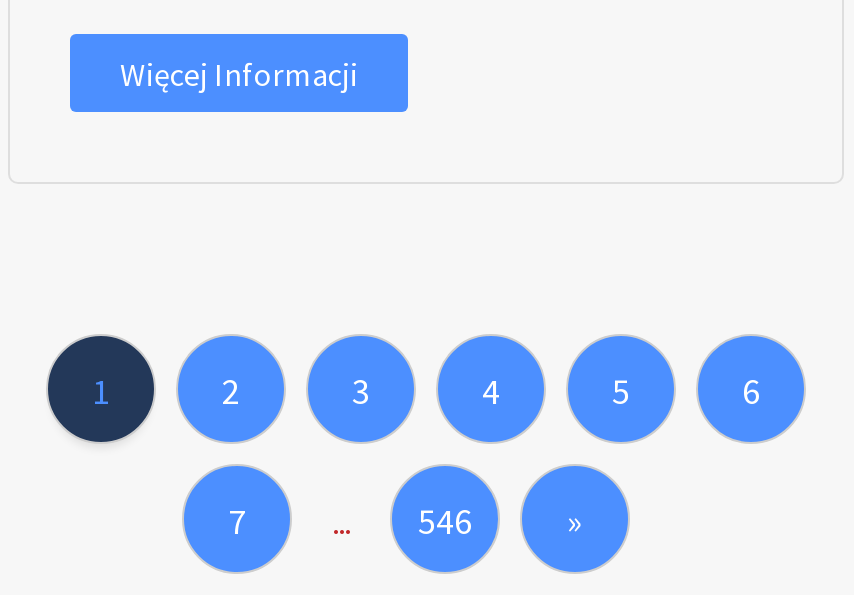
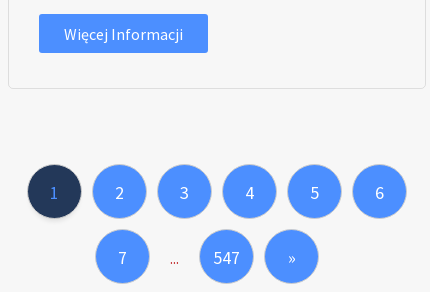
- 546
+ 547
